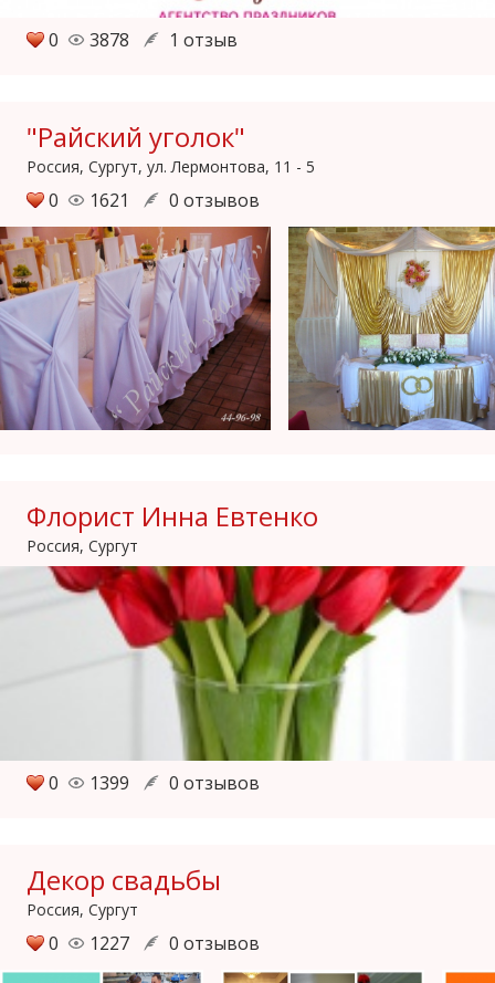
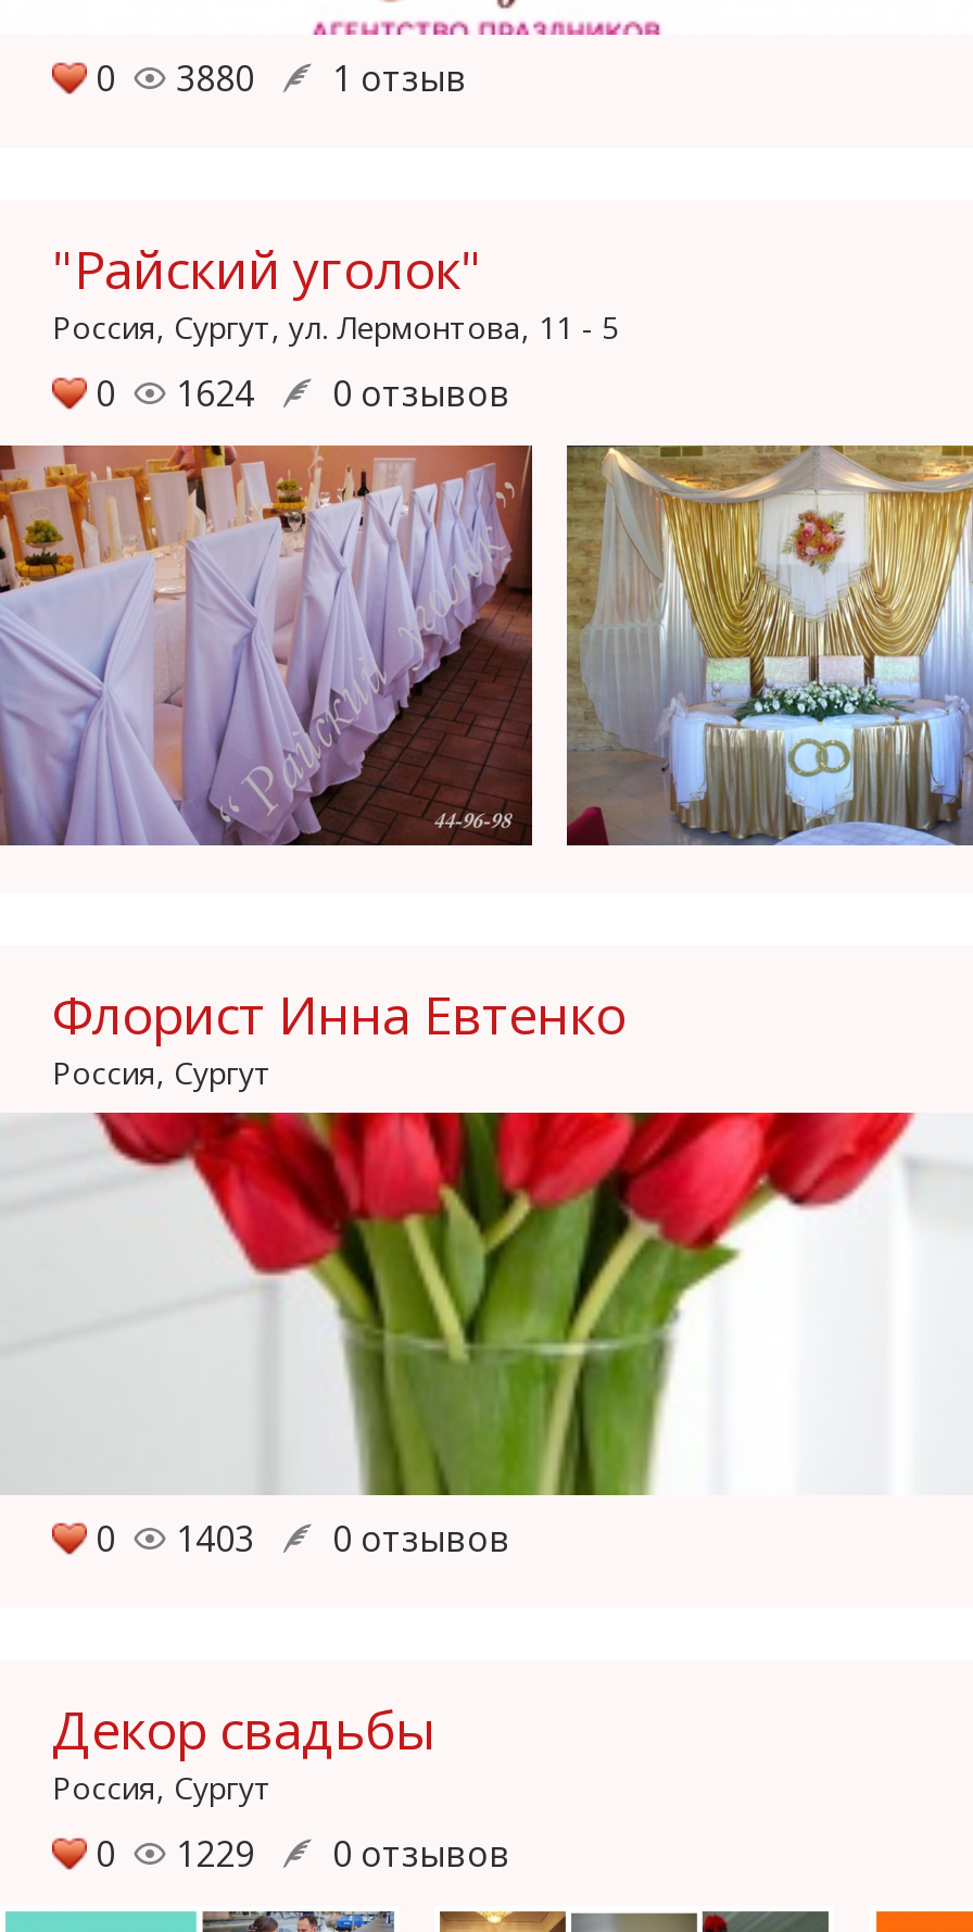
- 0 3878 1 отзыв
+ 0 3880 1 отзыв

- 0 1621 0 отзывов
+ 0 1624 0 отзывов

- 0 1399 0 отзывов
+ 0 1403 0 отзывов

- 0 1227 0 отзывов
+ 0 1229 0 отзывов
